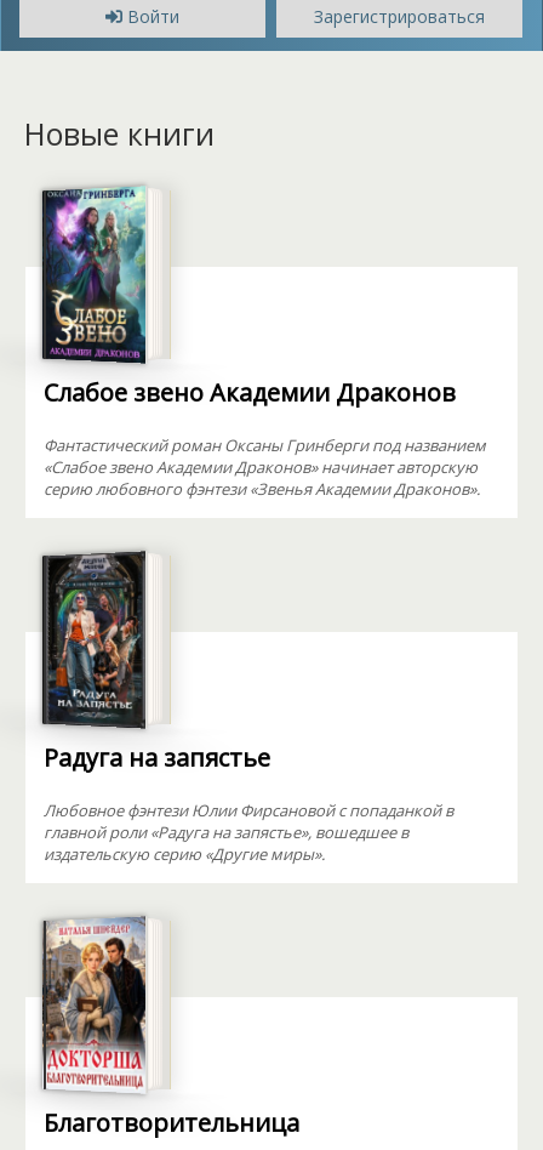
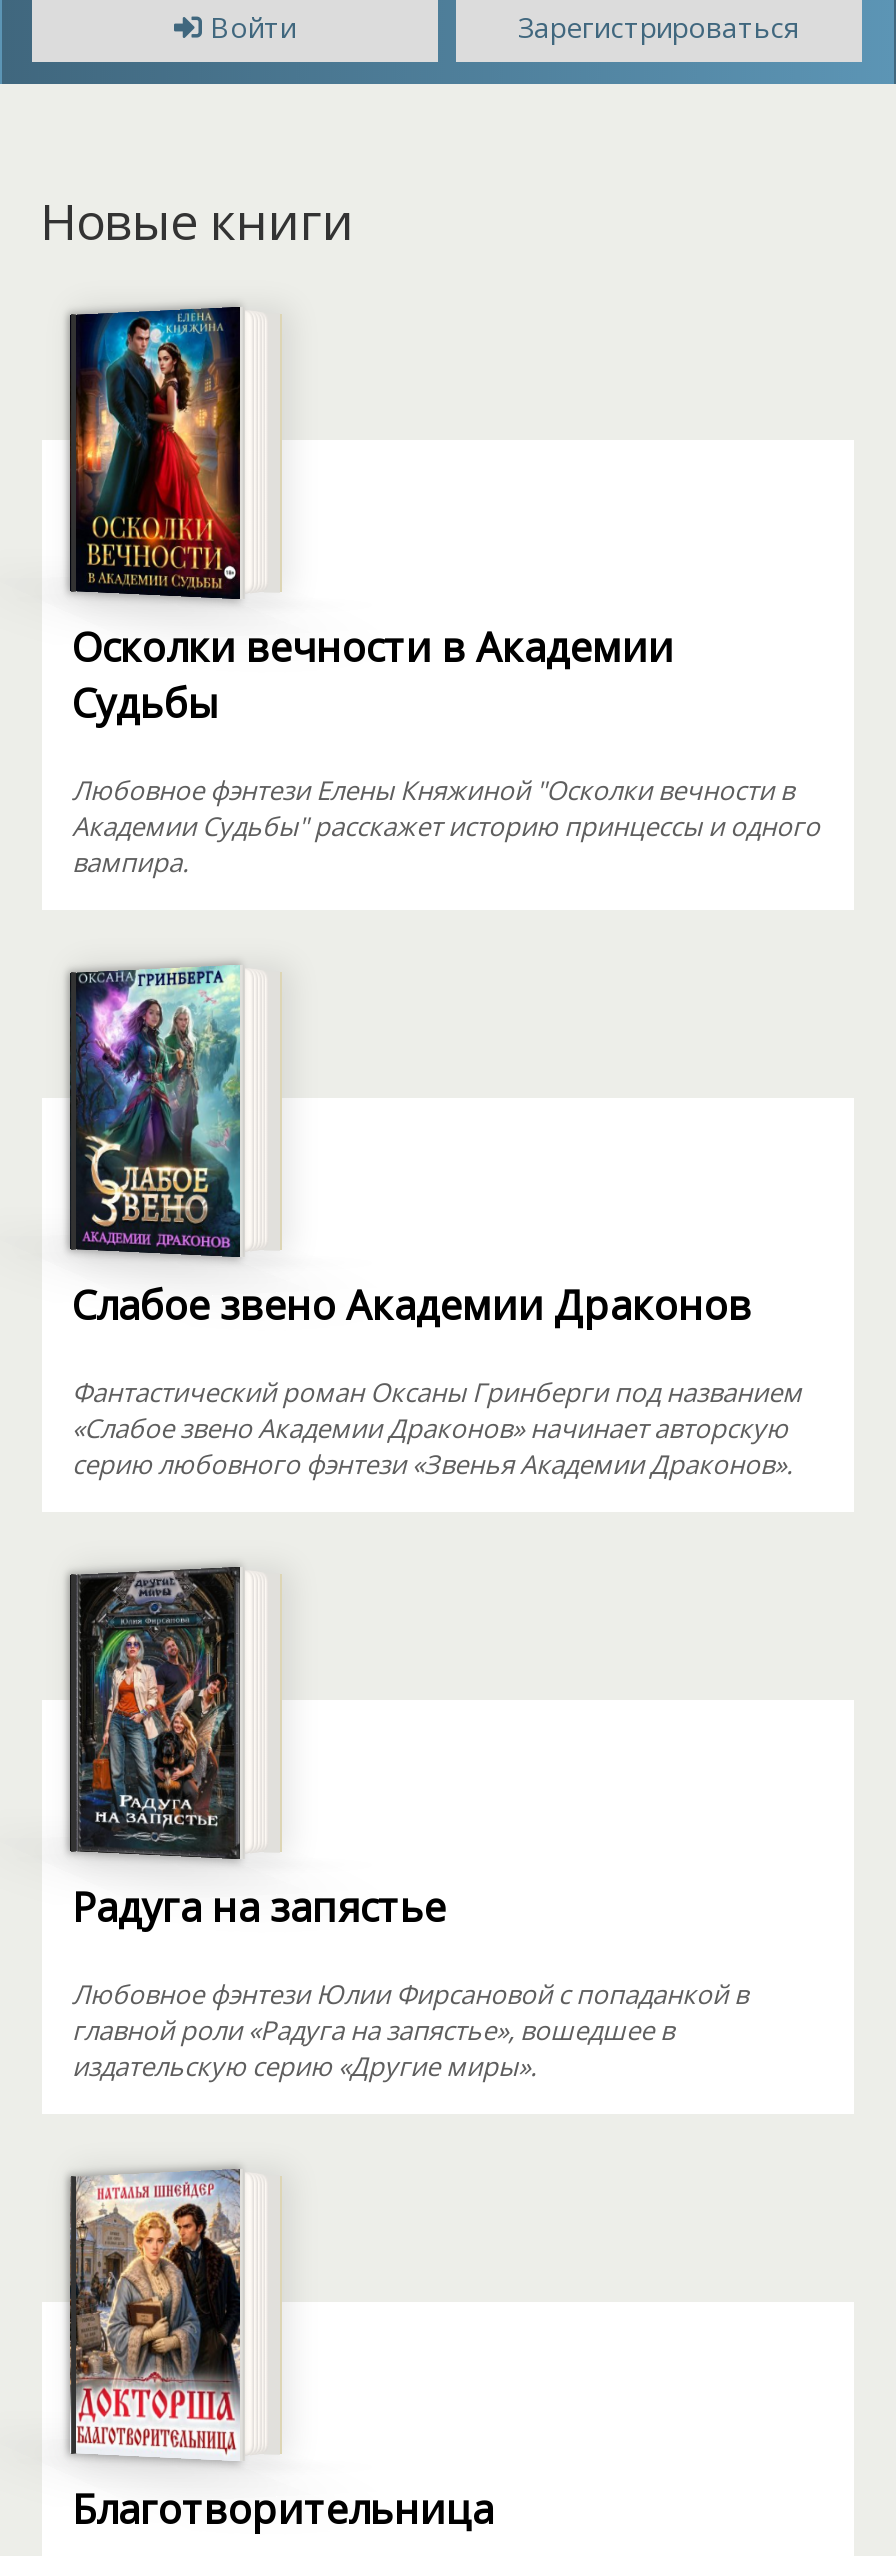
+ [image]
+ Осколки вечности в Академии
+ Судьбы
+ Любовное фэнтези Елены Княжиной "Осколки вечности в
+ Академии Судьбы" расскажет историю принцессы и одного
+ вампира.
